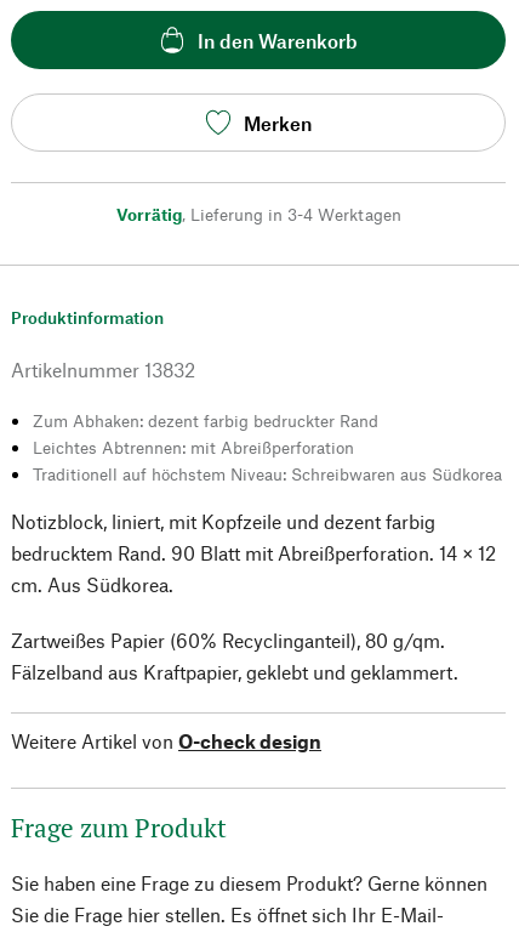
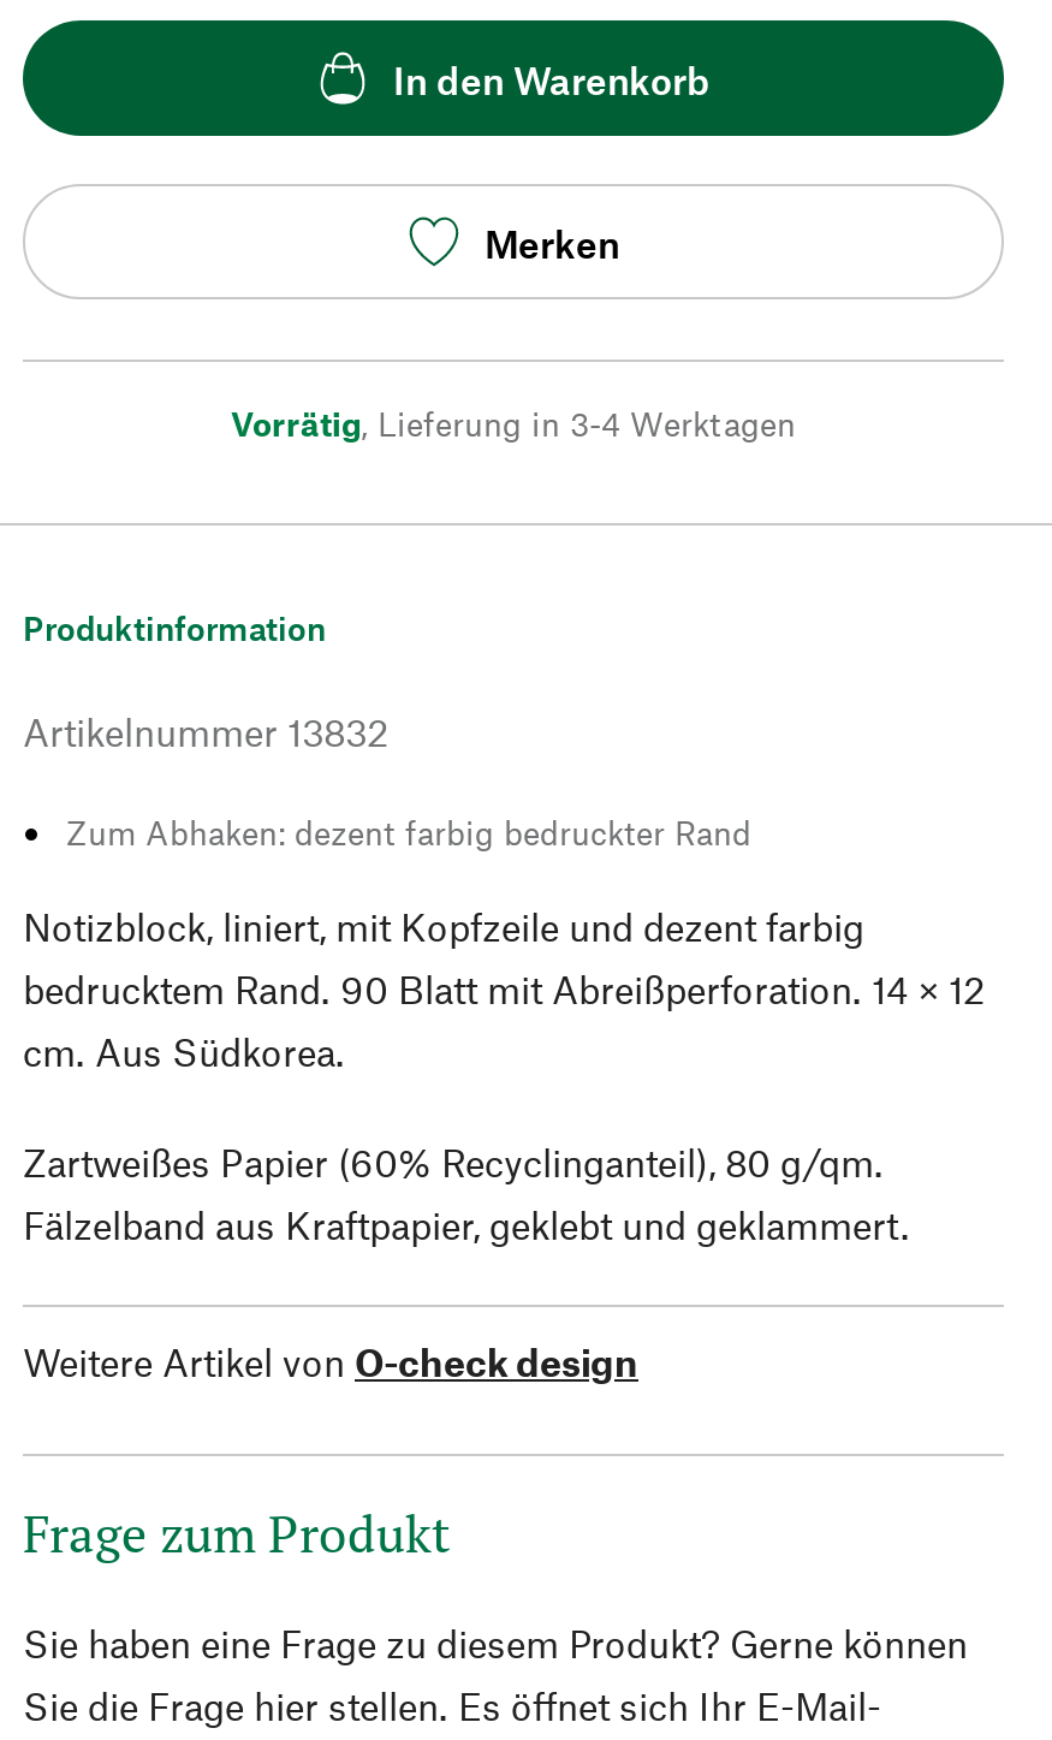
- Leichtes Abtrennen: mit Abreißperforation
- Traditionell auf höchstem Niveau: Schreibwaren aus Südkorea
